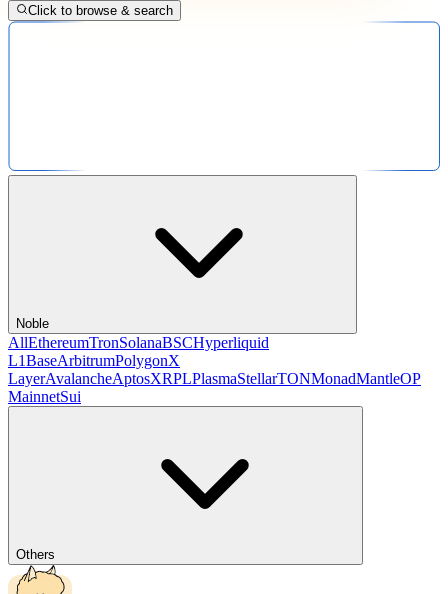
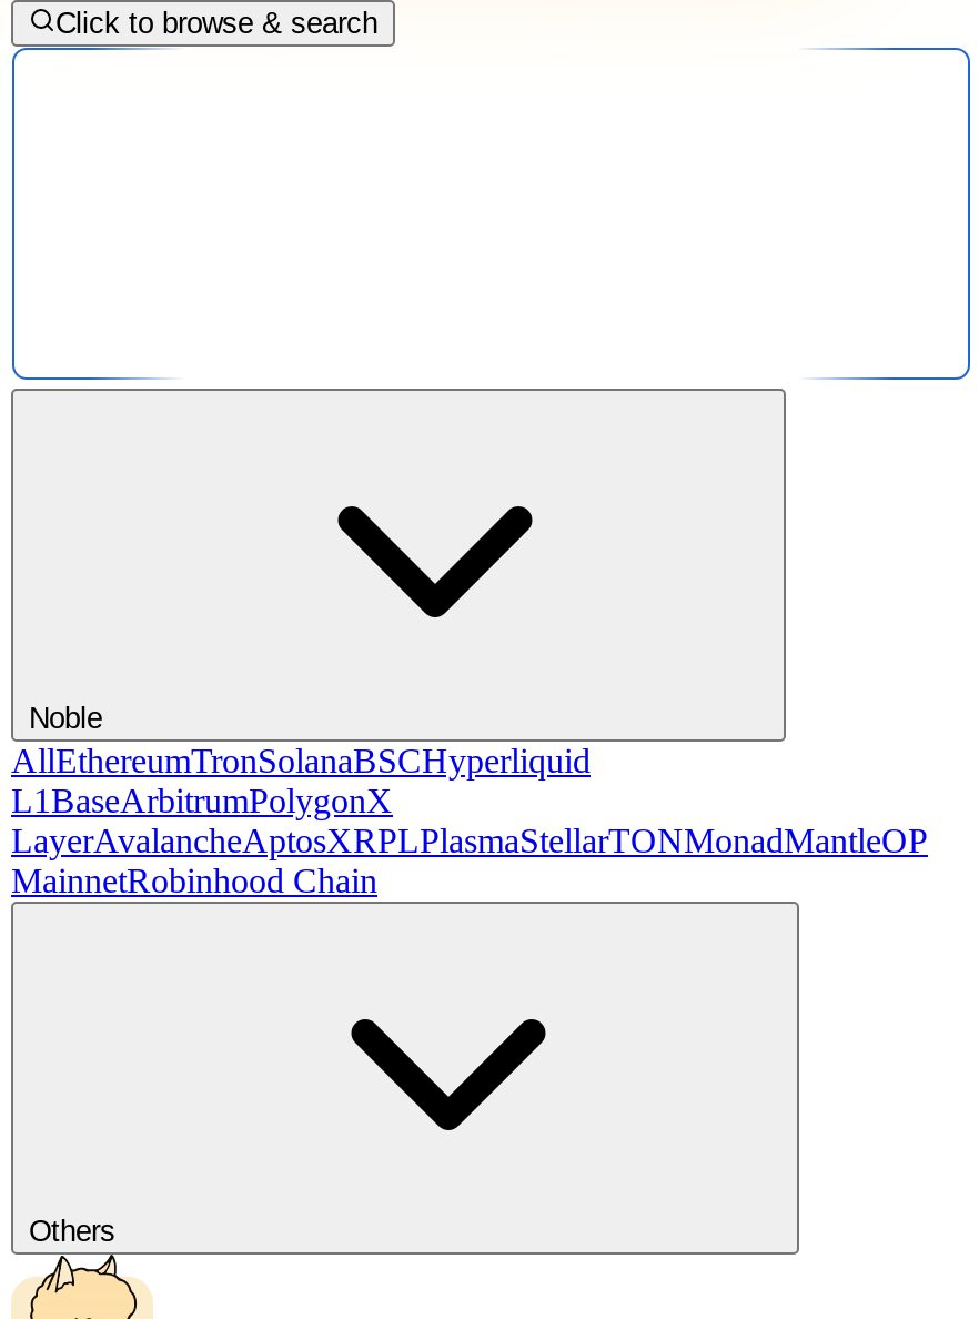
- MainnetSui
+ MainnetRobinhood Chain
